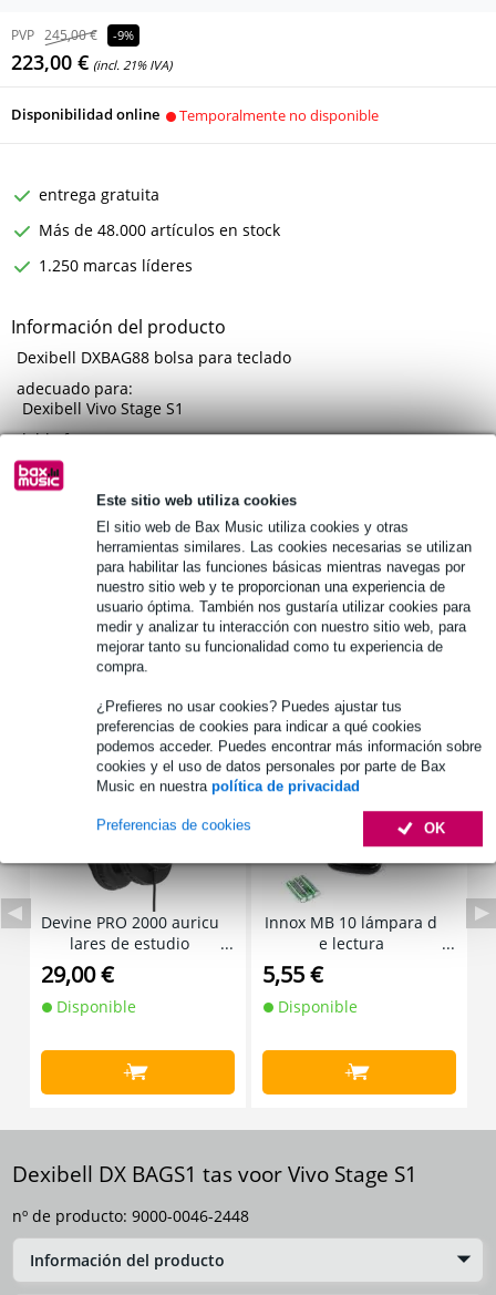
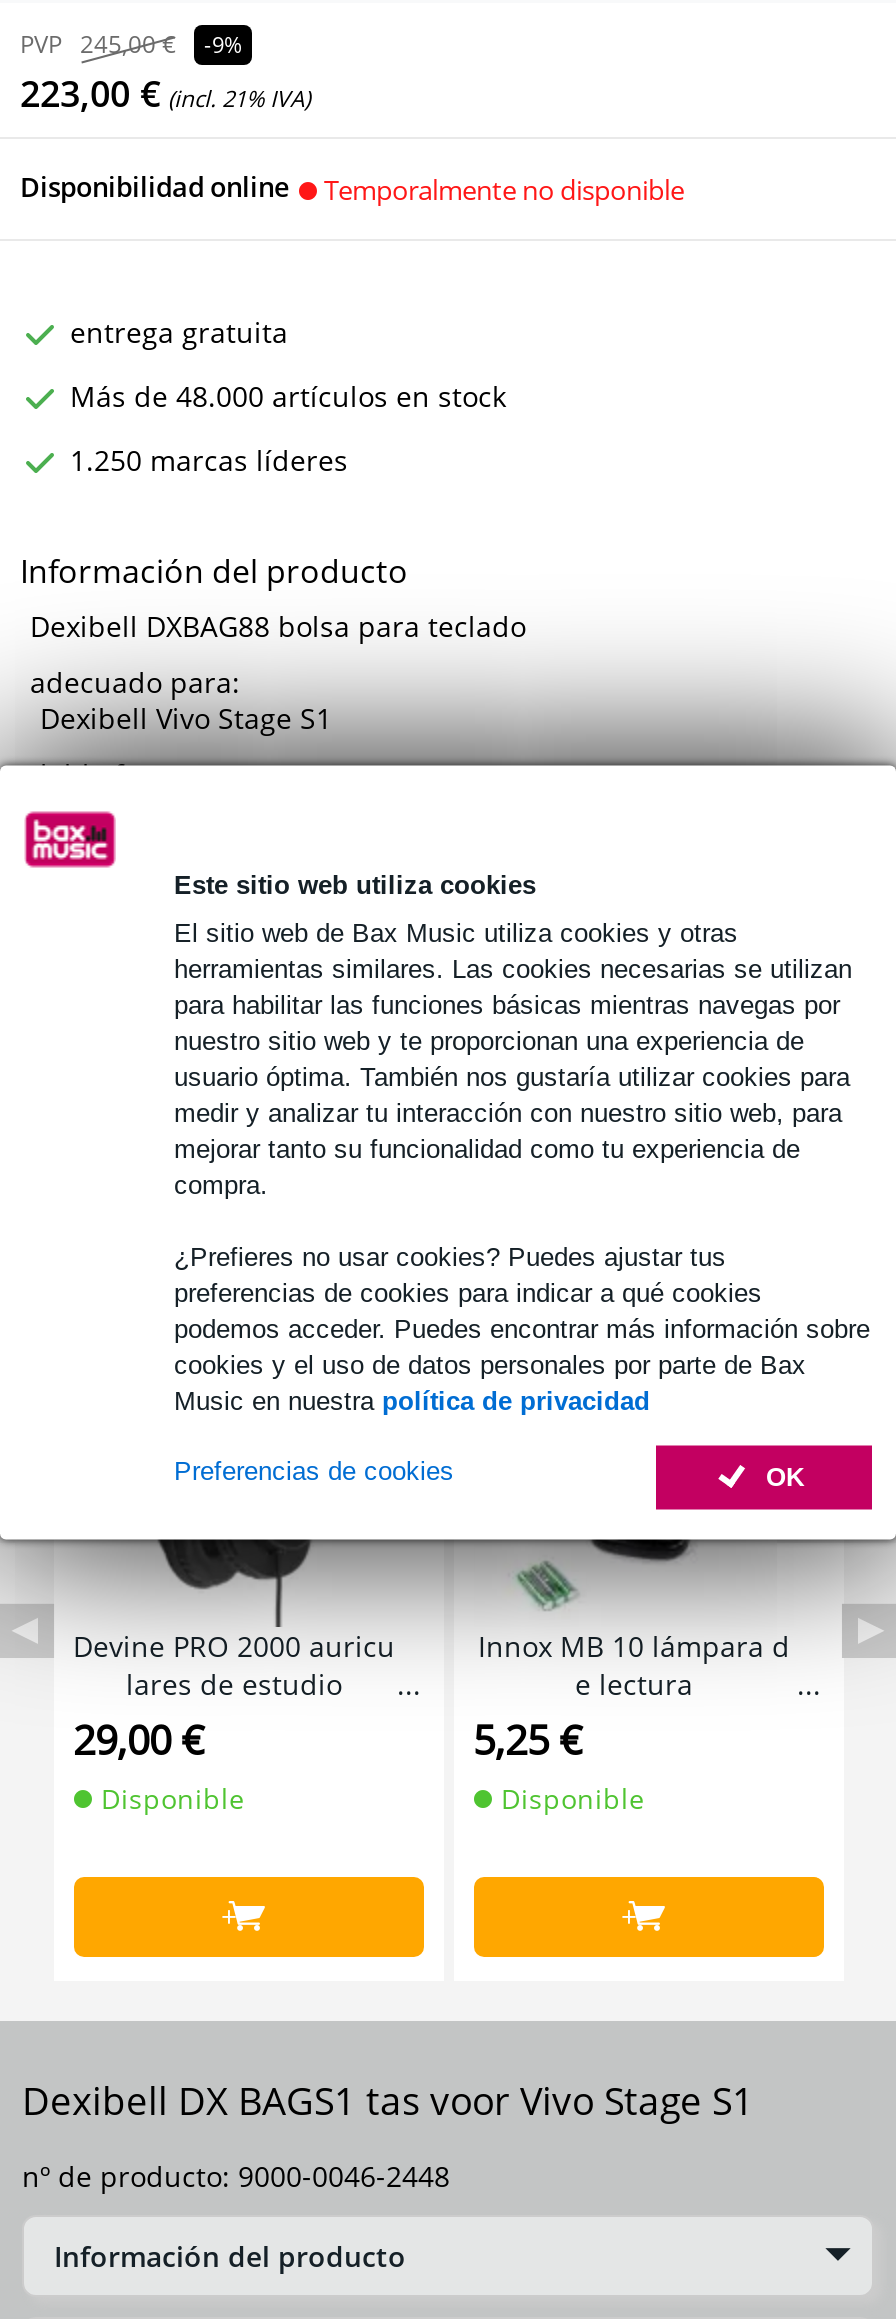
- 5,55 €
+ 5,25 €
